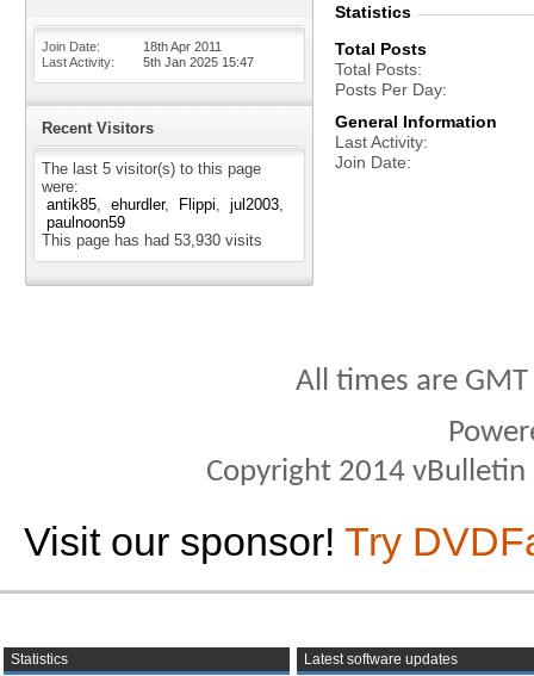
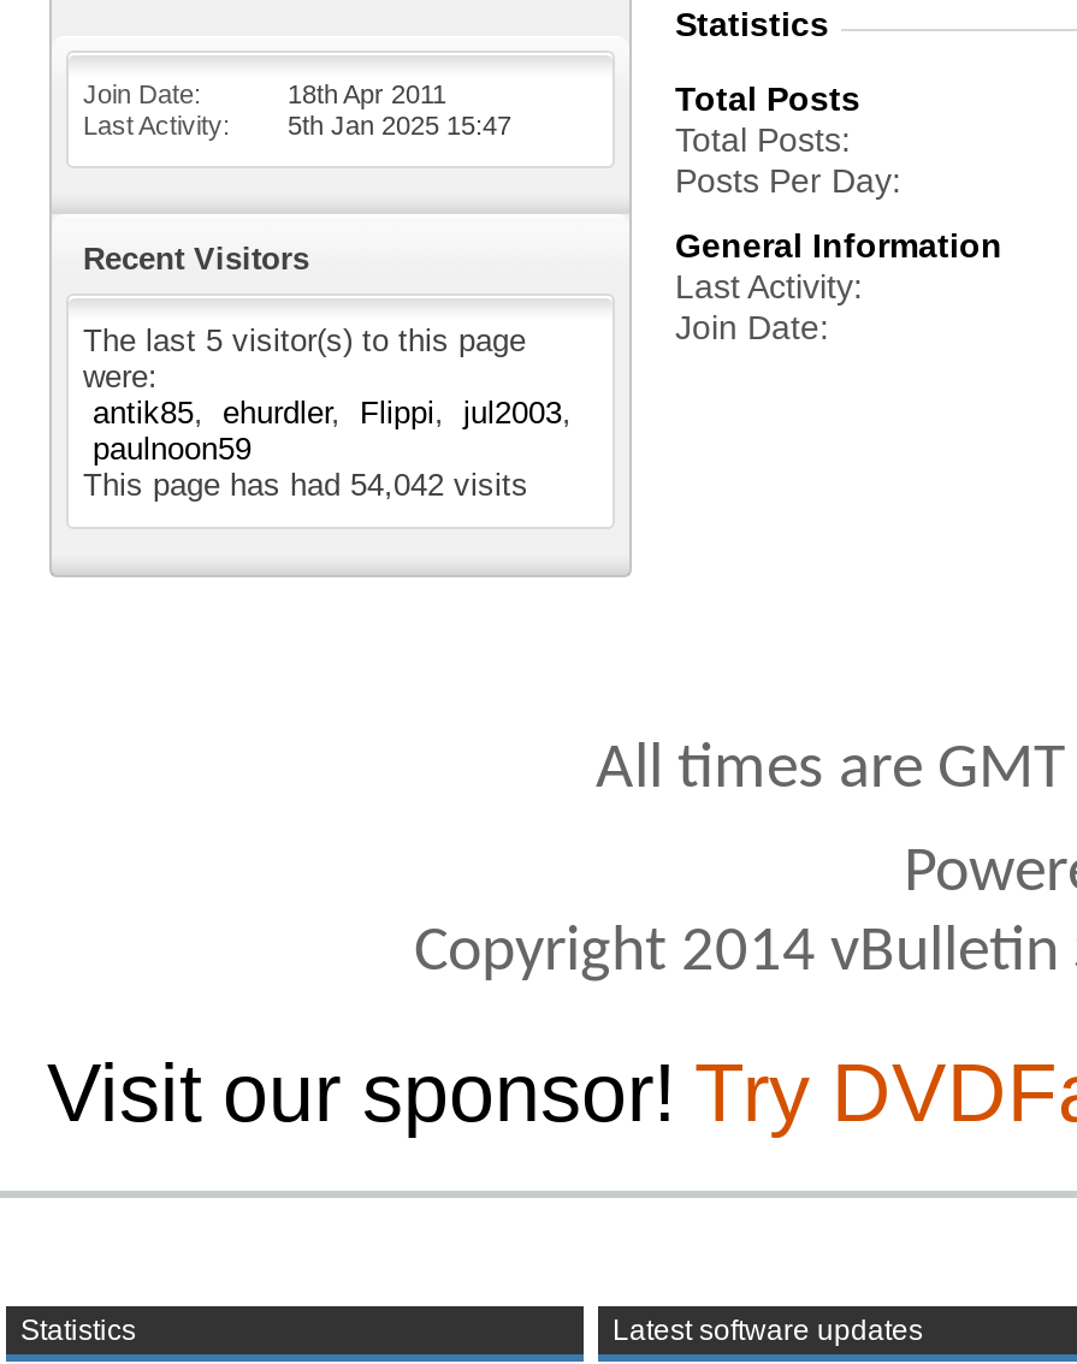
- This page has had 53,930 visits
+ This page has had 54,042 visits
